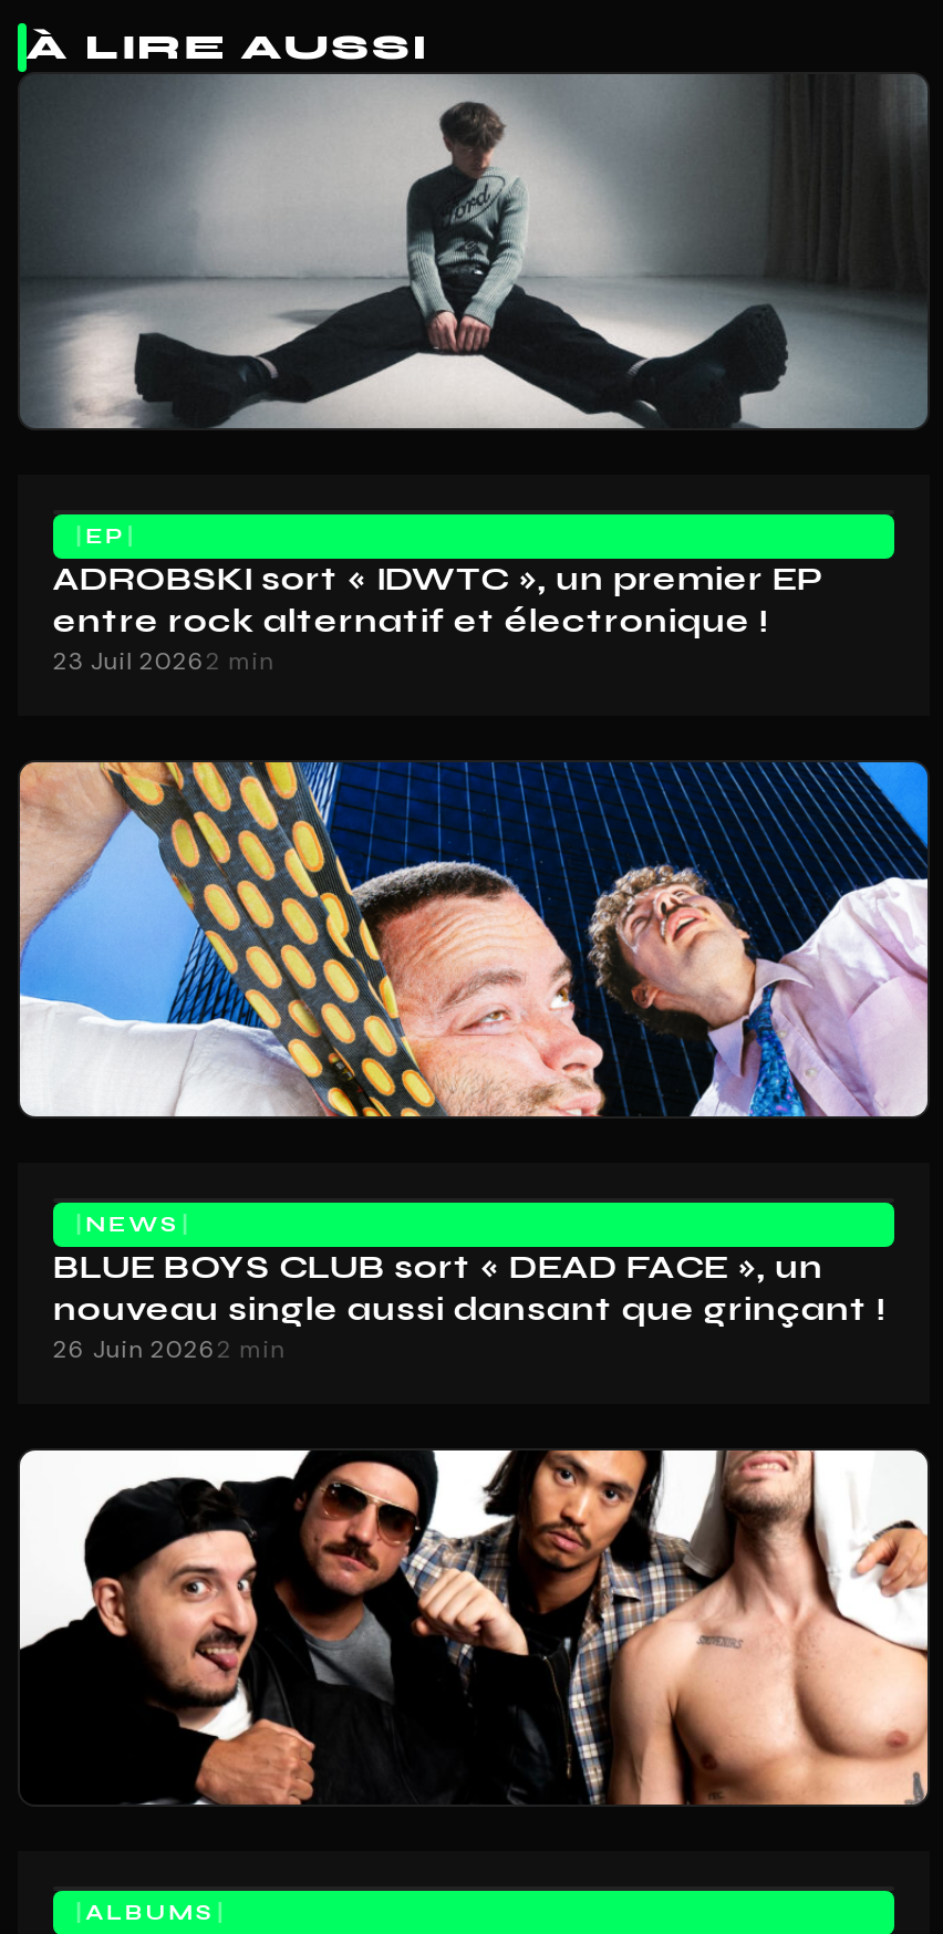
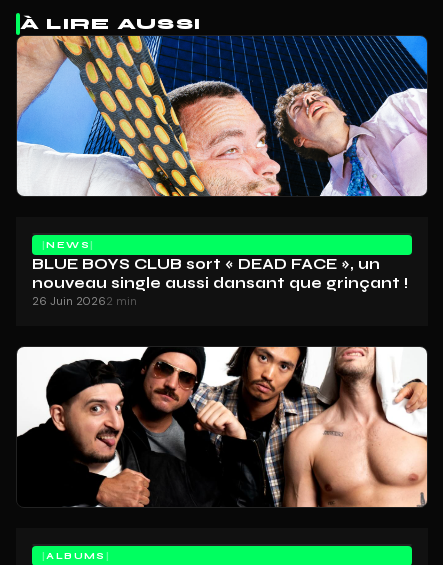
- [image]

- EP
- ADROBSKI sort « IDWTC », un premier EP
- entre rock alternatif et électronique !
- 23 Juil 2026 2 min
